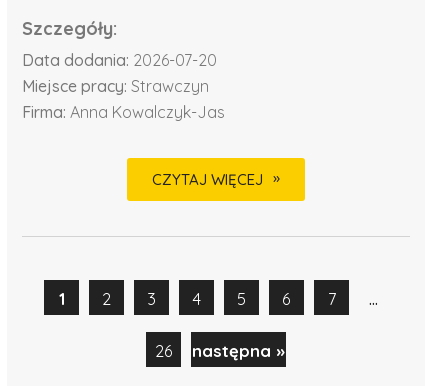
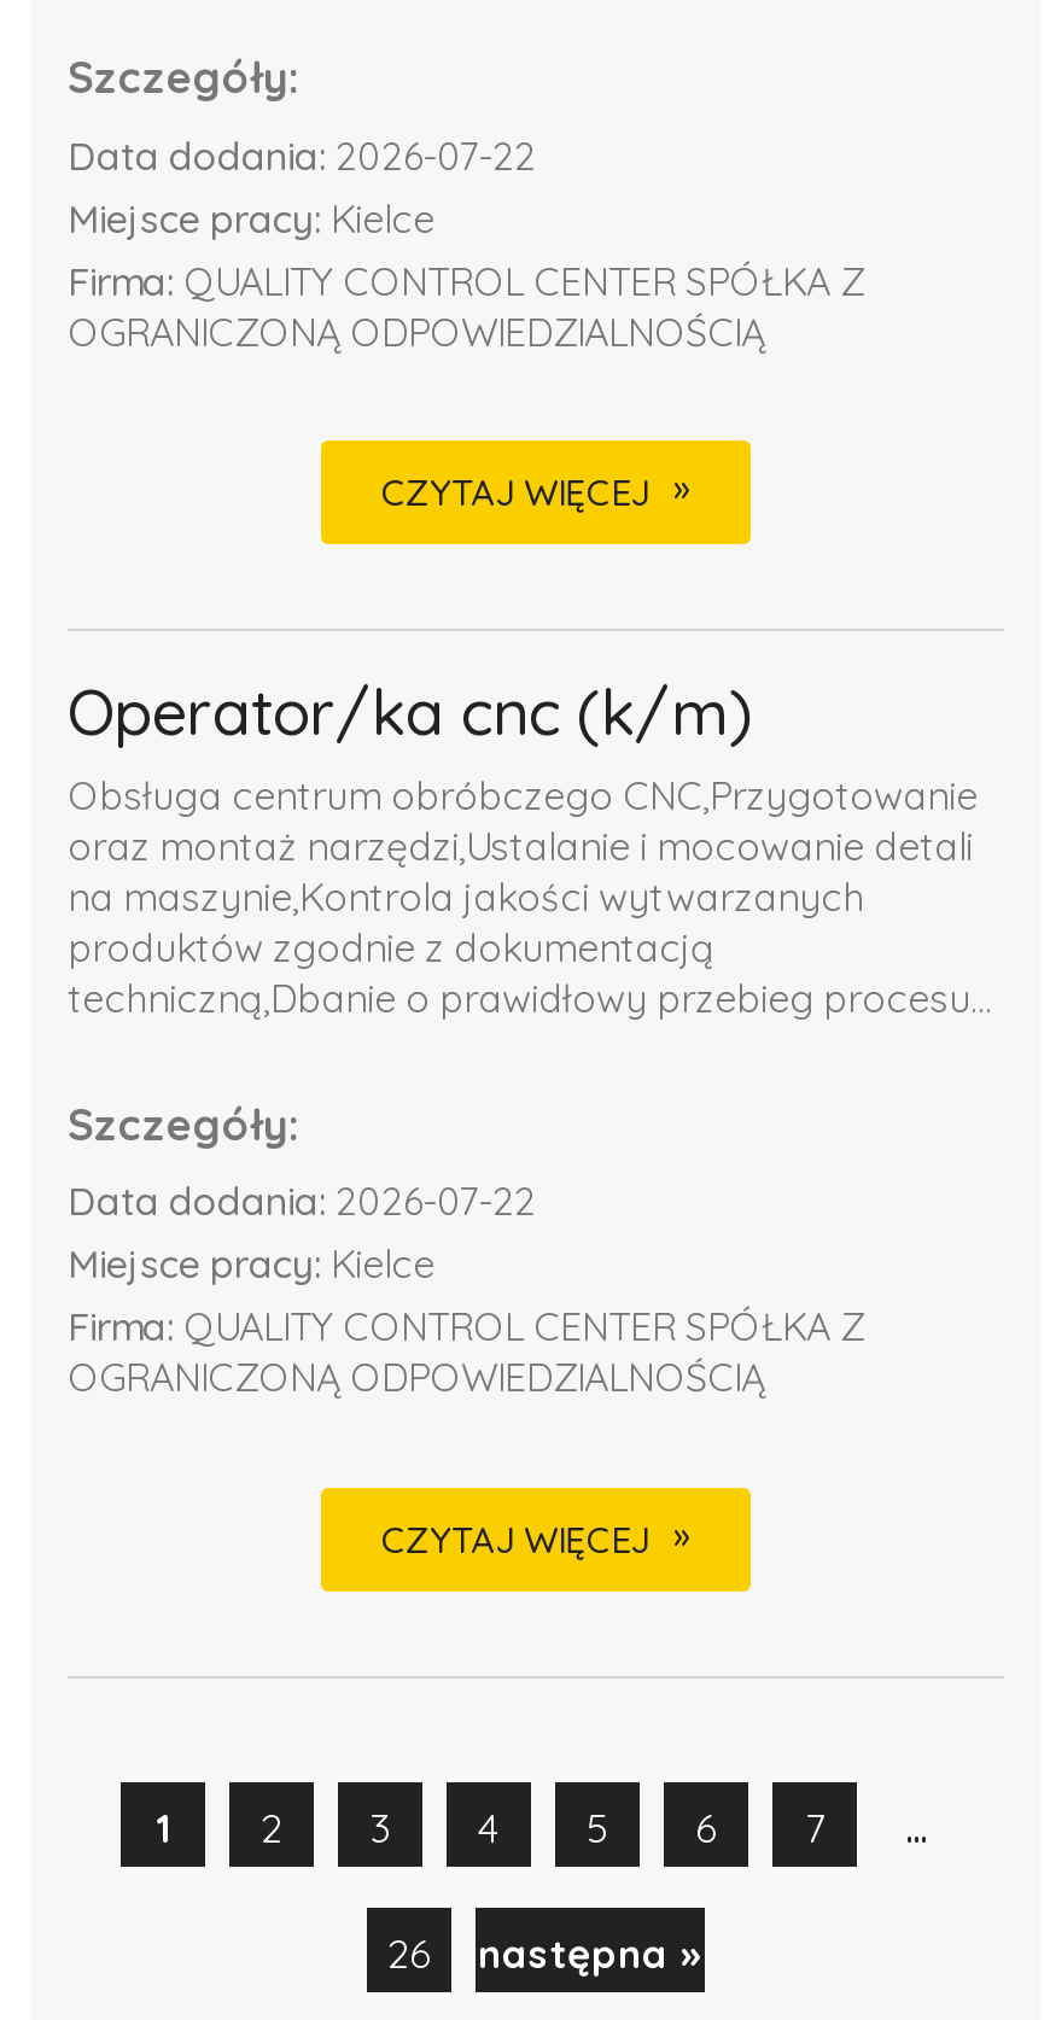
- Data dodania: 2026-07-20
- Miejsce pracy: Strawczyn
- Firma: Anna Kowalczyk-Jas
+ Data dodania: 2026-07-22
+ Miejsce pracy: Kielce
+ Firma: QUALITY CONTROL CENTER SPÓŁKA Z
+ OGRANICZONĄ ODPOWIEDZIALNOŚCIĄ
+ CZYTAJ WIĘCEJ
+ Operator/ka cnc (k/m)
+ Obsługa centrum obróbczego CNC,Przygotowanie
+ oraz montaż narzędzi,Ustalanie i mocowanie detali
+ na maszynie,Kontrola jakości wytwarzanych
+ produktów zgodnie z dokumentacją
+ techniczną,Dbanie o prawidłowy przebieg procesu...
+ Szczegóły:
+ Data dodania: 2026-07-22
+ Miejsce pracy: Kielce
+ Firma: QUALITY CONTROL CENTER SPÓŁKA Z
+ OGRANICZONĄ ODPOWIEDZIALNOŚCIĄ
